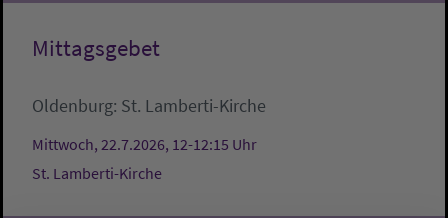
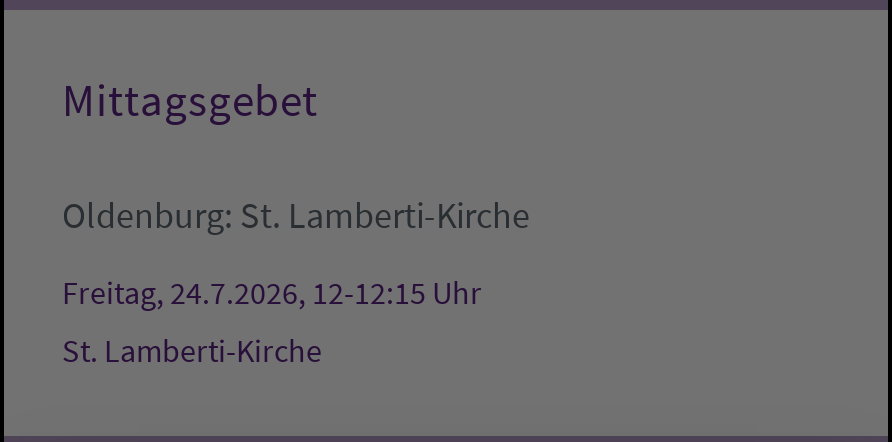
- Mittwoch, 22.7.2026, 12-12:15 Uhr
+ Freitag, 24.7.2026, 12-12:15 Uhr
